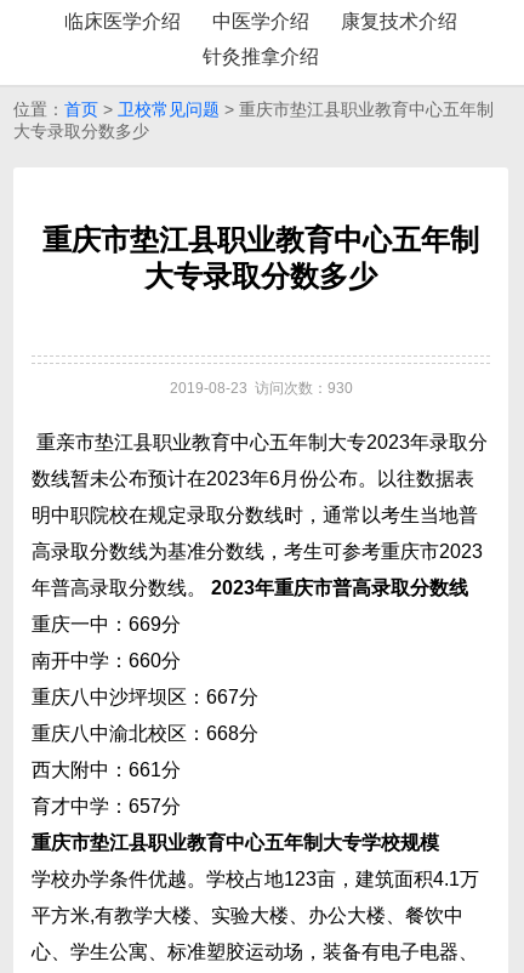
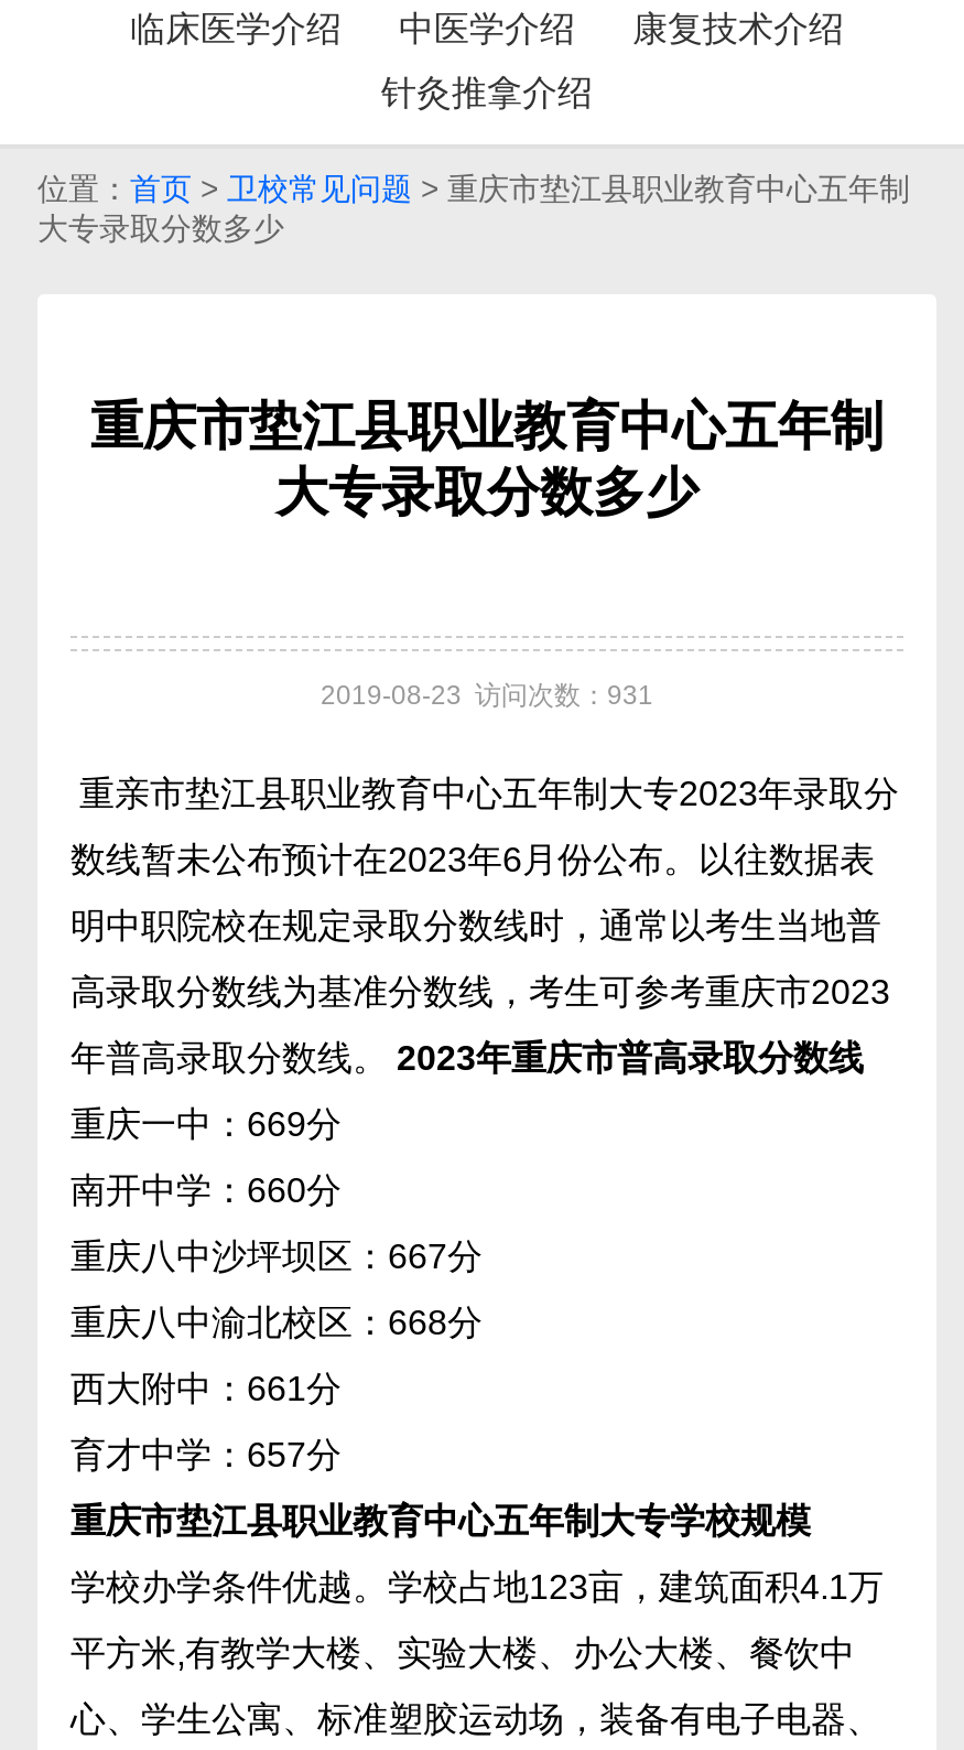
- 2019-08-23 访问次数：930
+ 2019-08-23 访问次数：931
